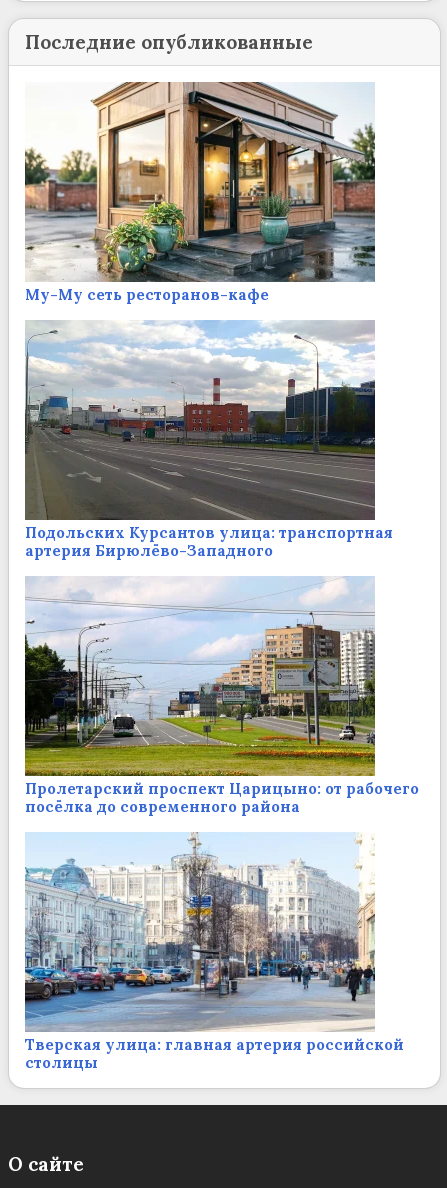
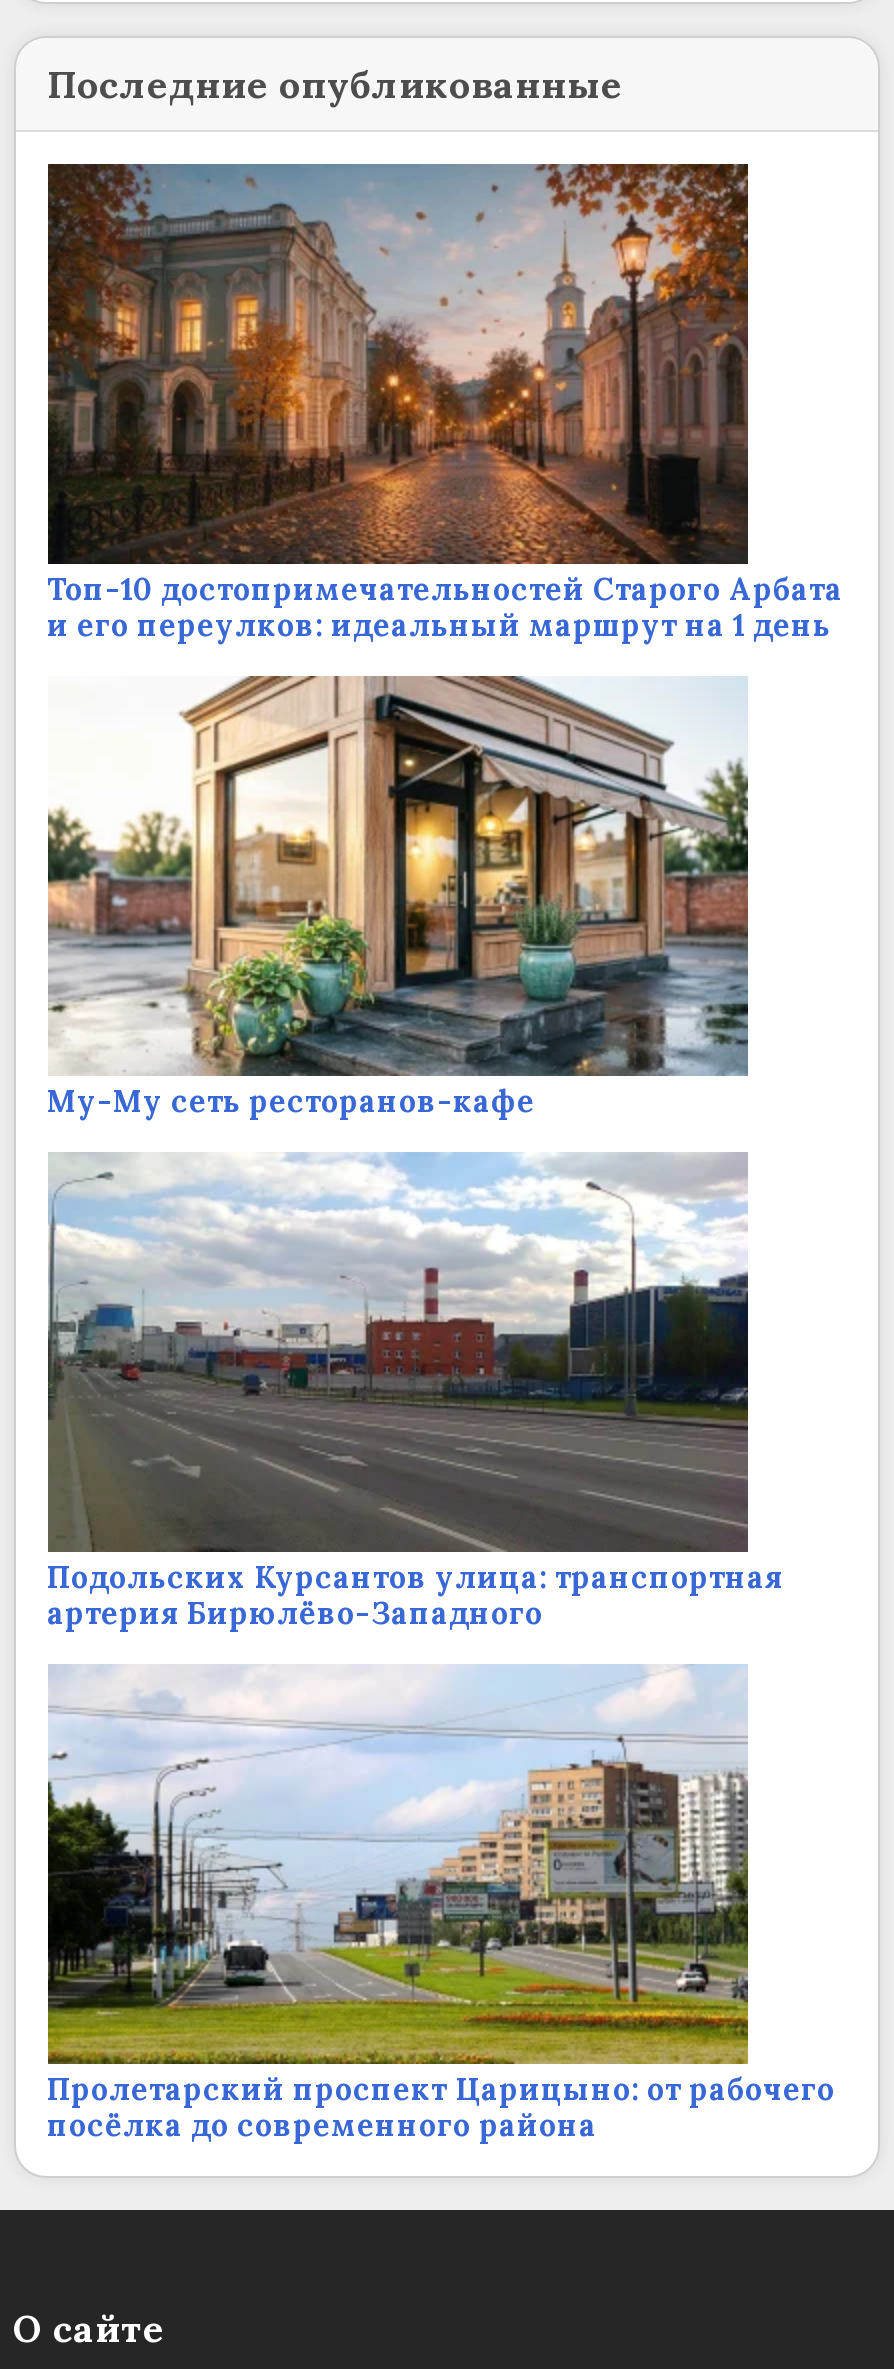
+ [image]
+ Топ-10 достопримечательностей Старого Арбата
+ и его переулков: идеальный маршрут на 1 день

moved down: [image] | Му-Му сеть ресторанов-кафе | Подольских Курсантов улица: транспортная | артерия Бирюлёво-Западного | Пролетарский проспект Царицыно: от рабочего | посёлка до современного района

- [image]
- Тверская улица: главная артерия российской
- столицы
